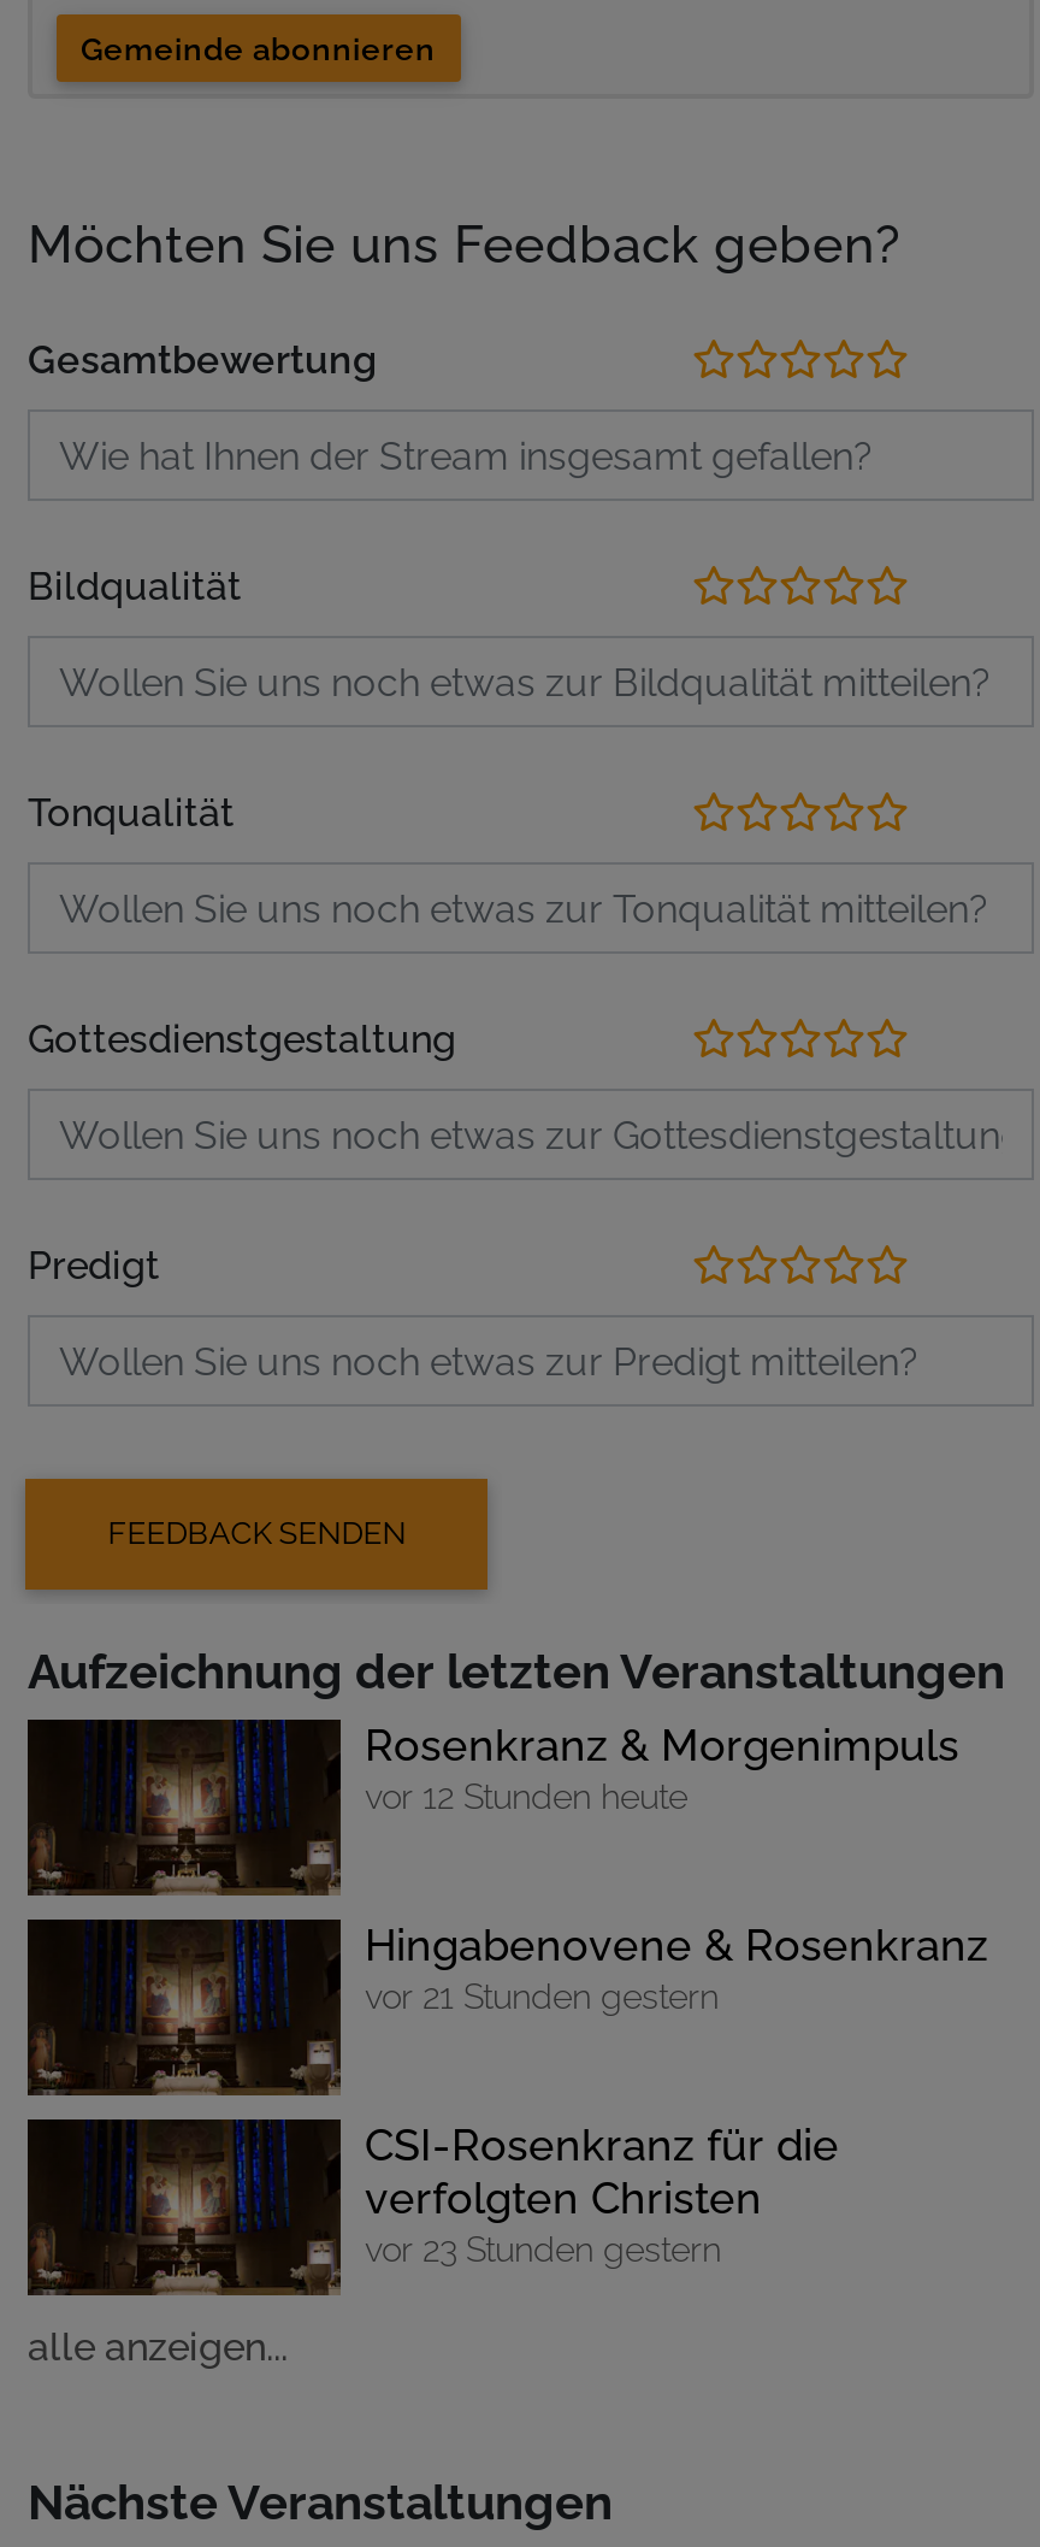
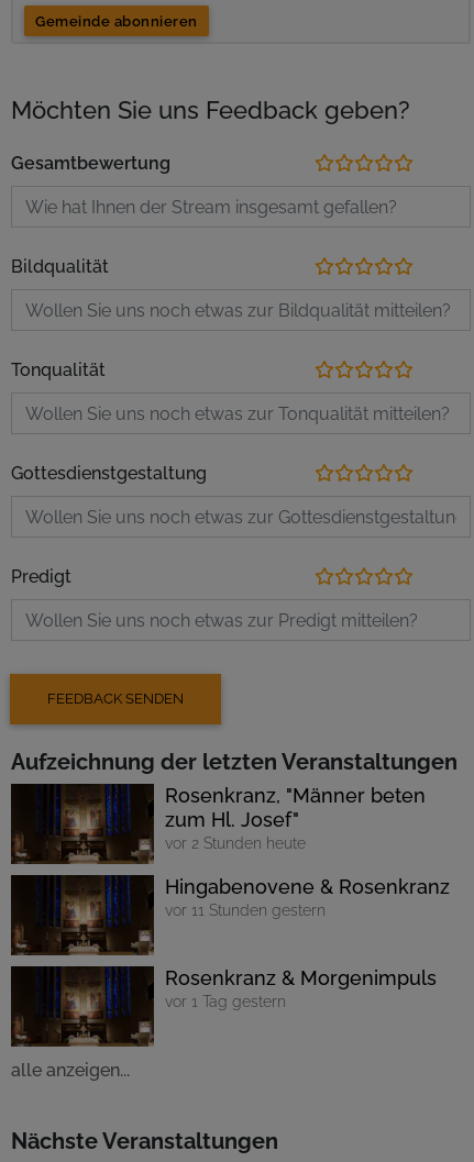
moved down: Rosenkranz & Morgenimpuls

- vor 12 Stunden heute
+ Rosenkranz, "Männer beten
+ zum Hl. Josef"
+ vor 2 Stunden heute

- vor 21 Stunden gestern
+ vor 11 Stunden gestern

- CSI-Rosenkranz für die
- verfolgten Christen
- vor 23 Stunden gestern
+ vor 1 Tag gestern
